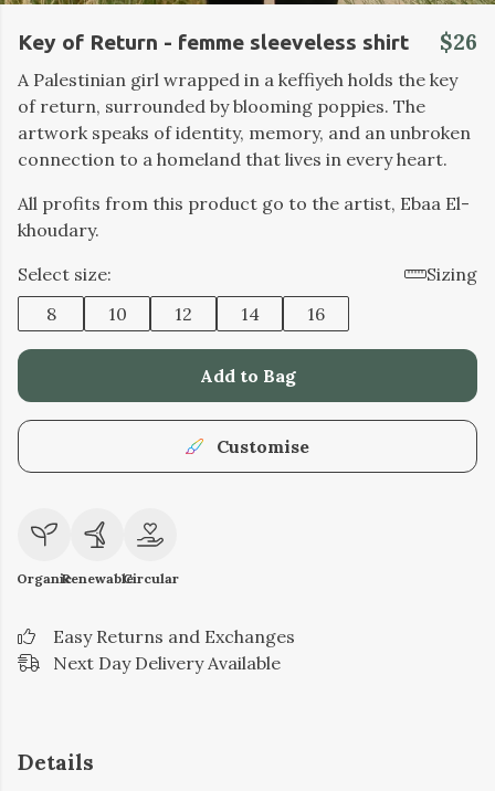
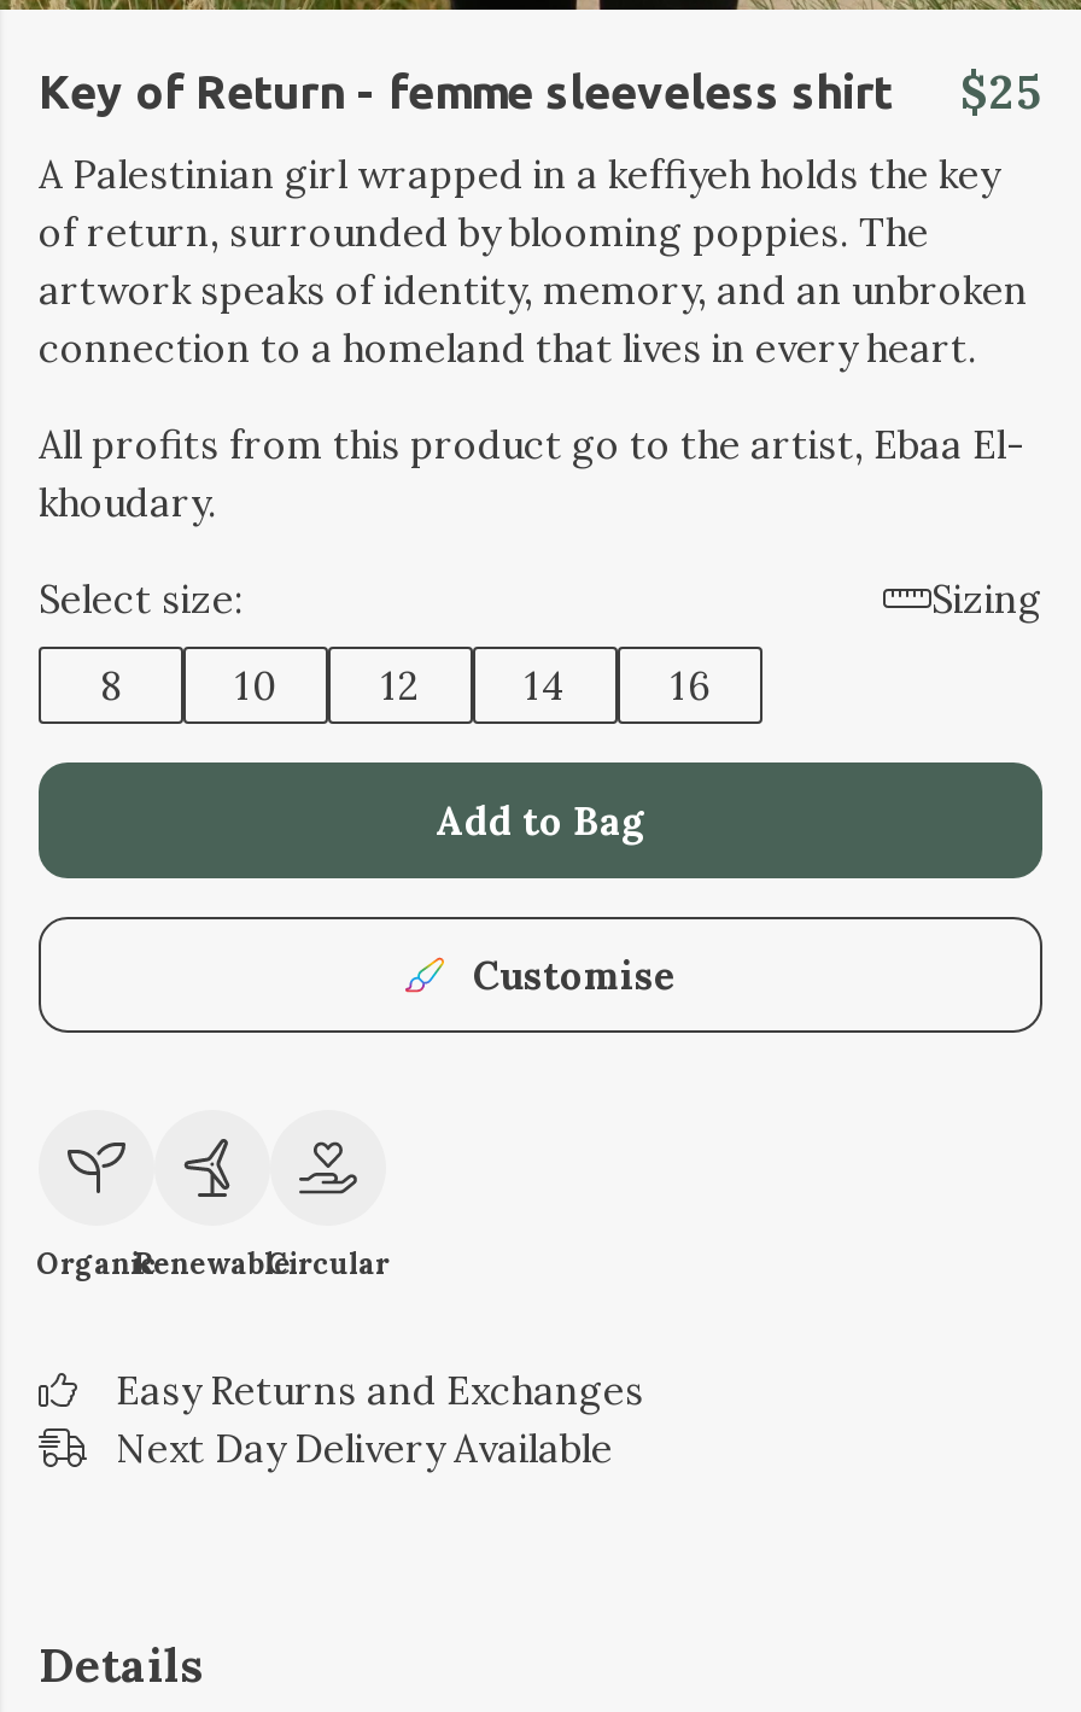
- Key of Return - femme sleeveless shirt $26
+ Key of Return - femme sleeveless shirt $25
